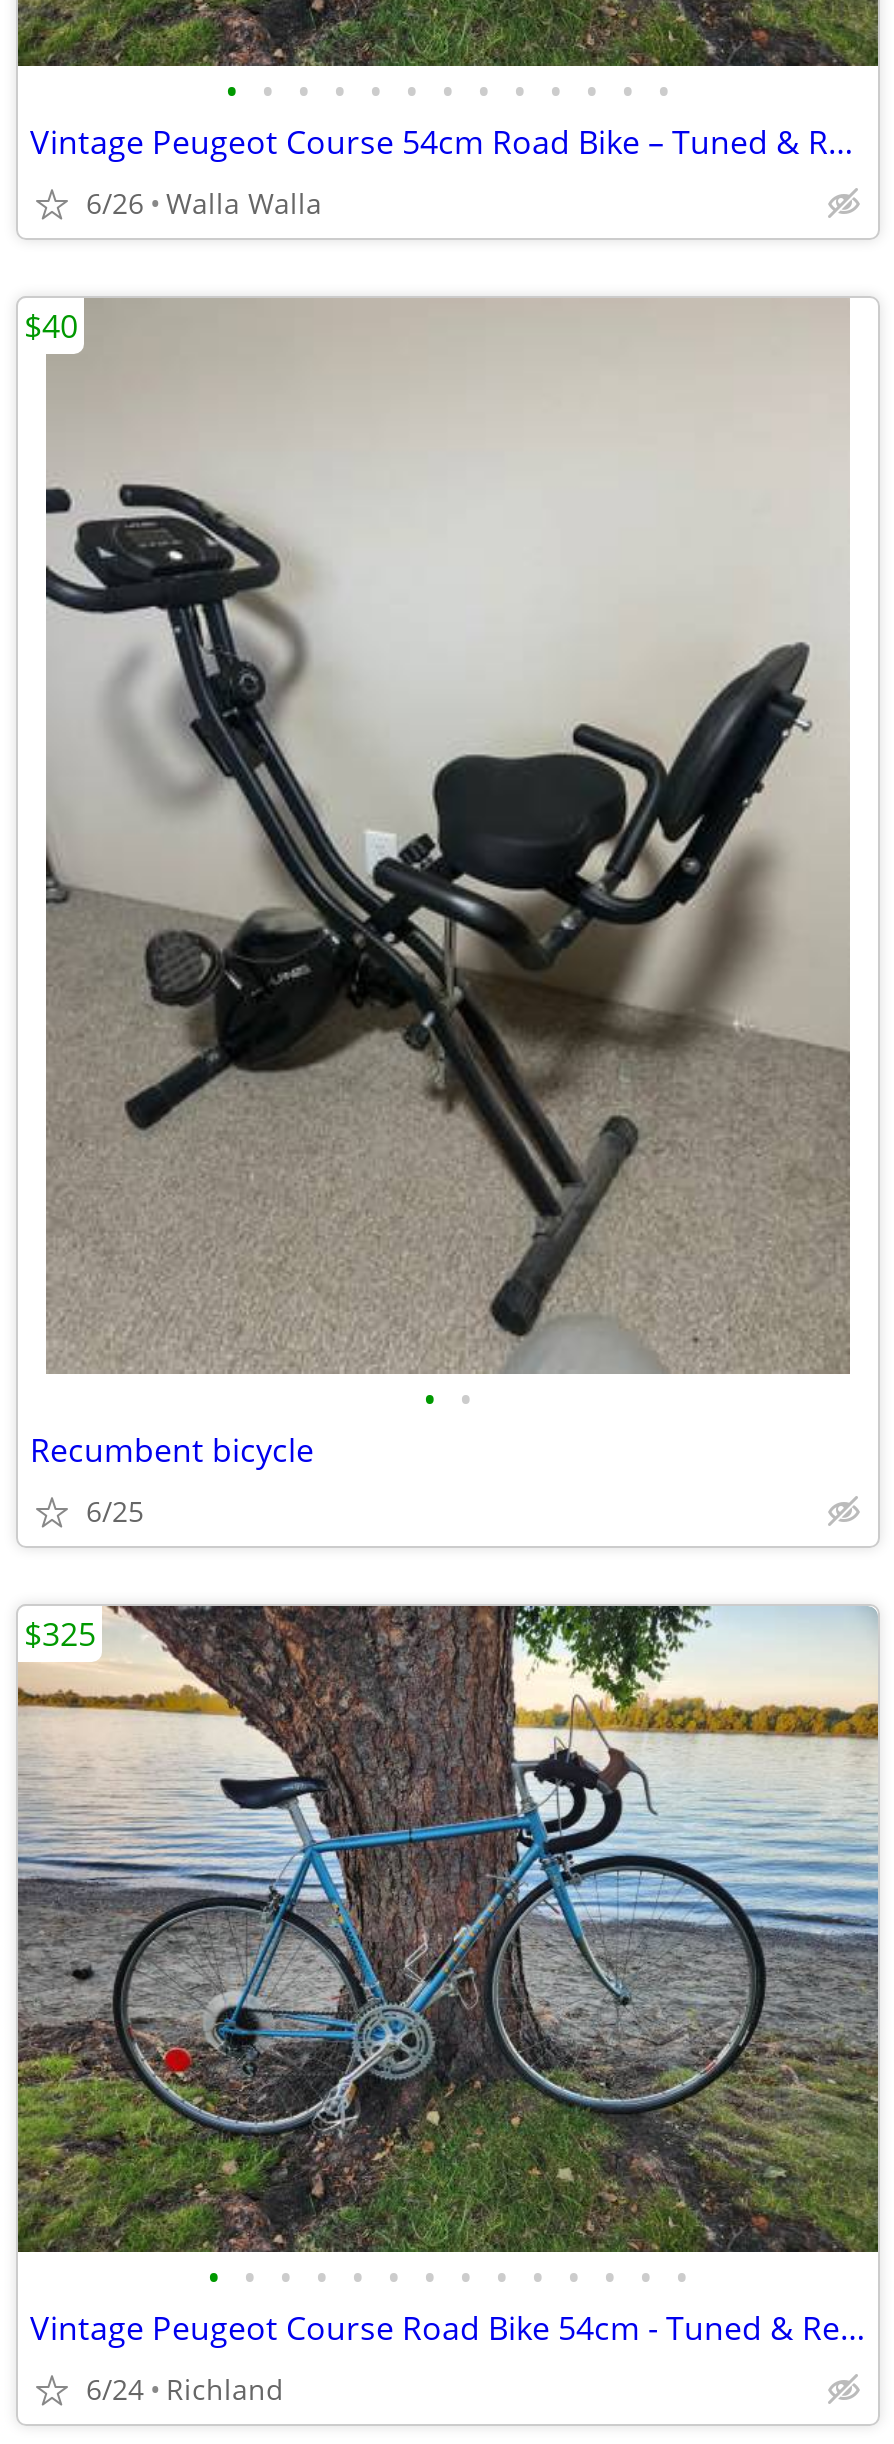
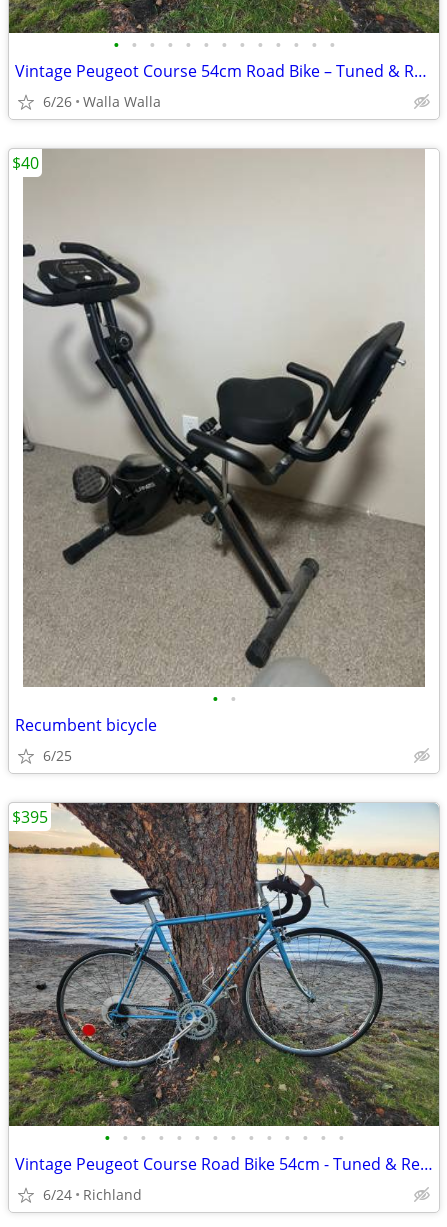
- $325
+ $395
